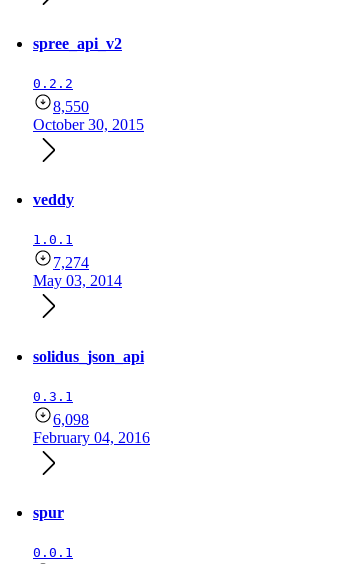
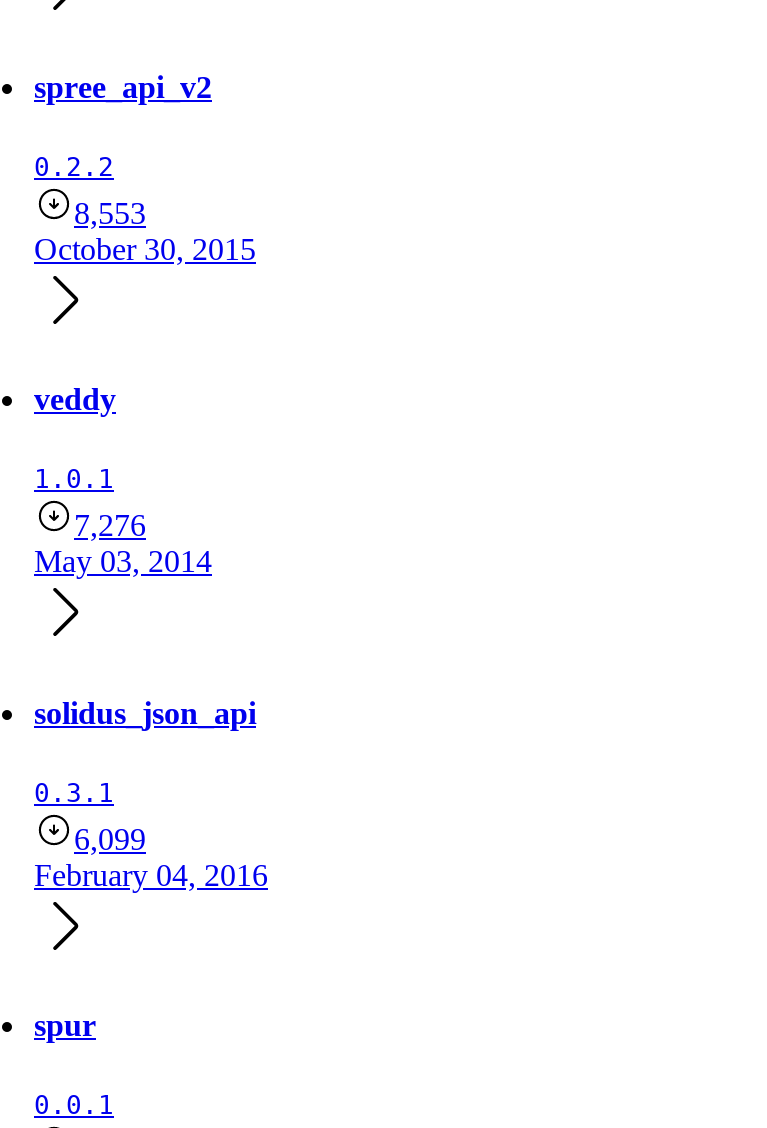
- 8,550
+ 8,553

- 7,274
+ 7,276

- 6,098
+ 6,099
